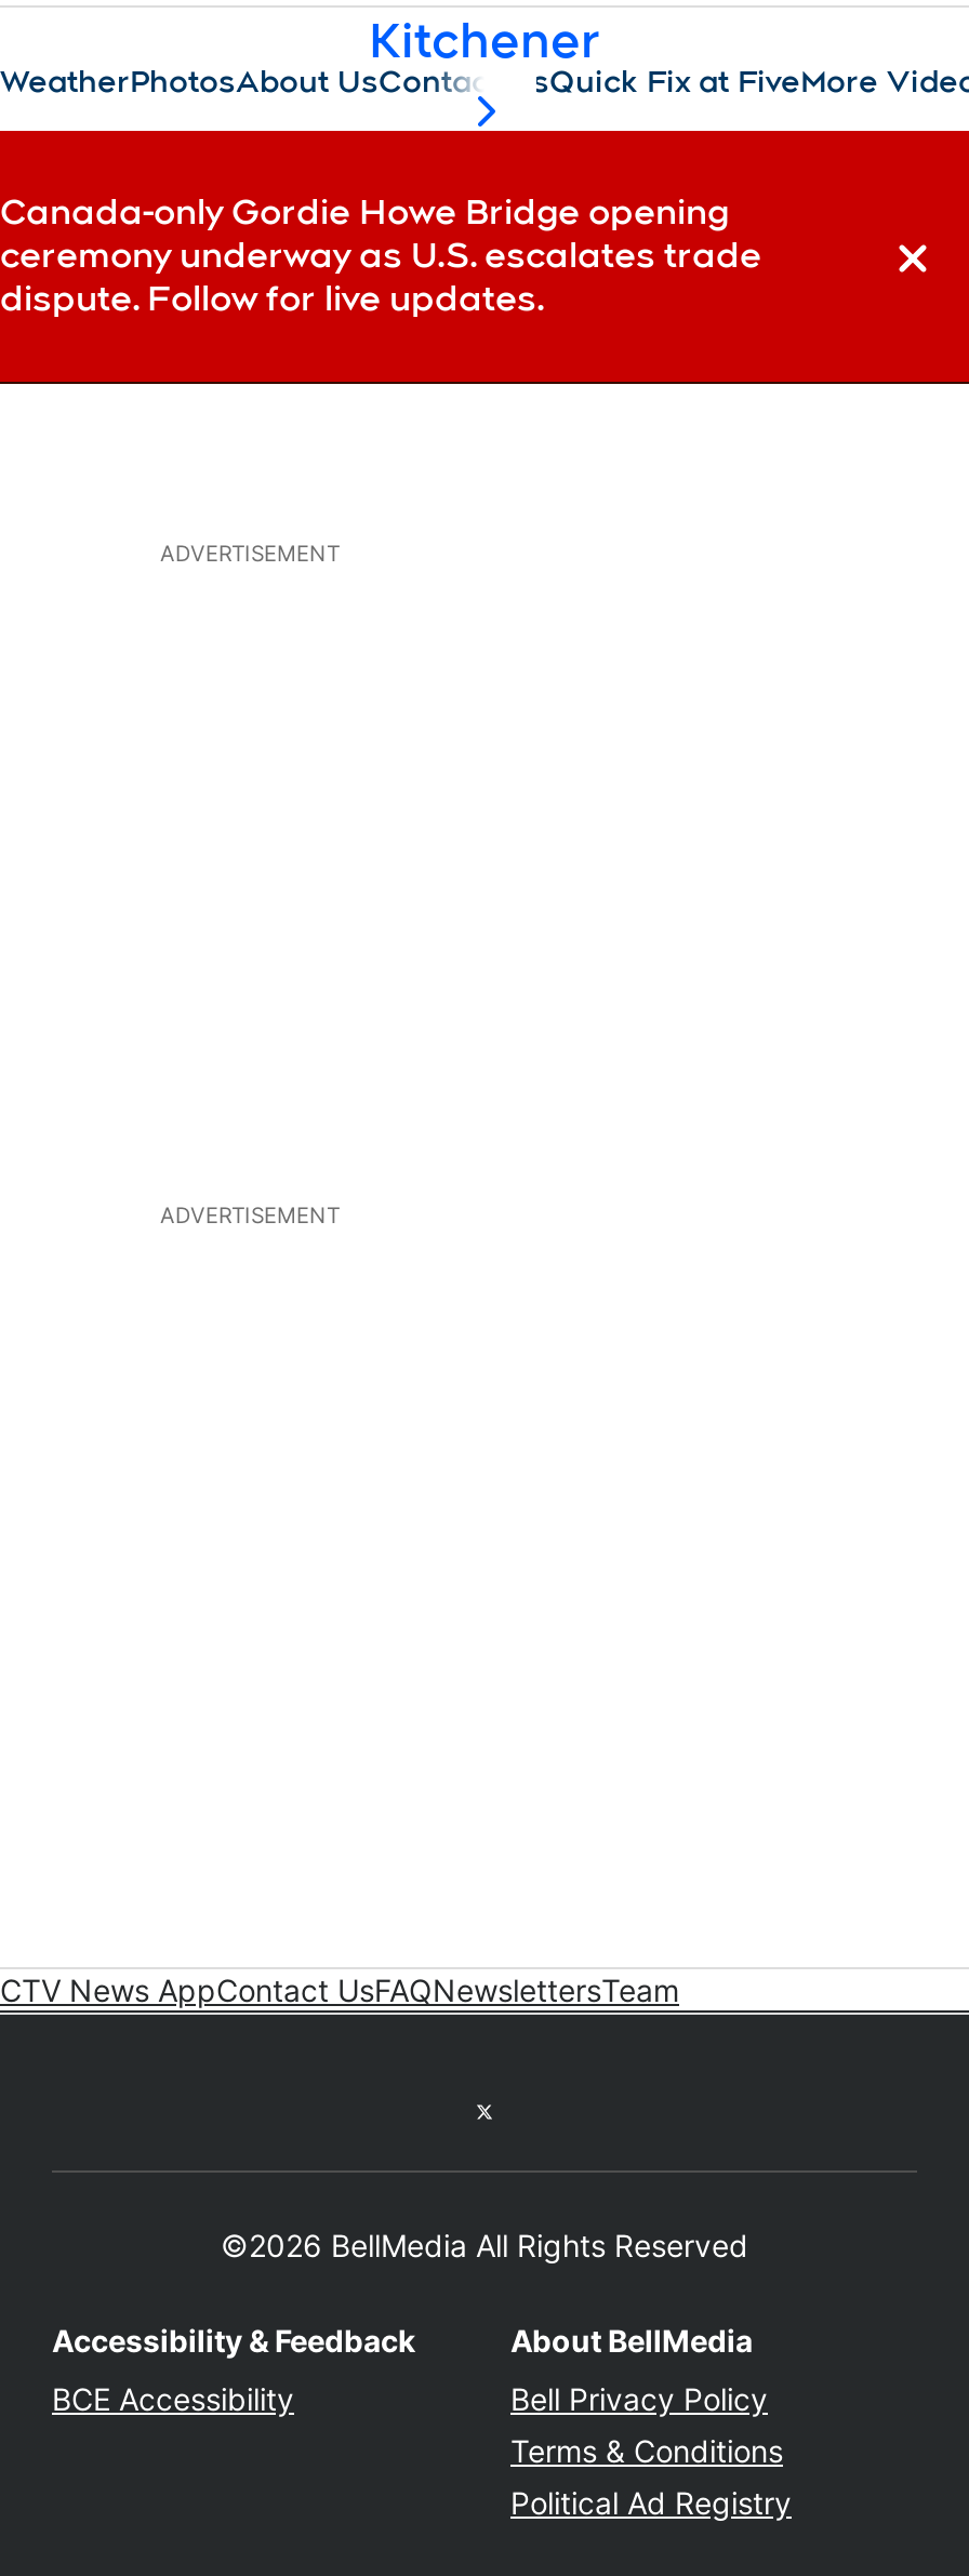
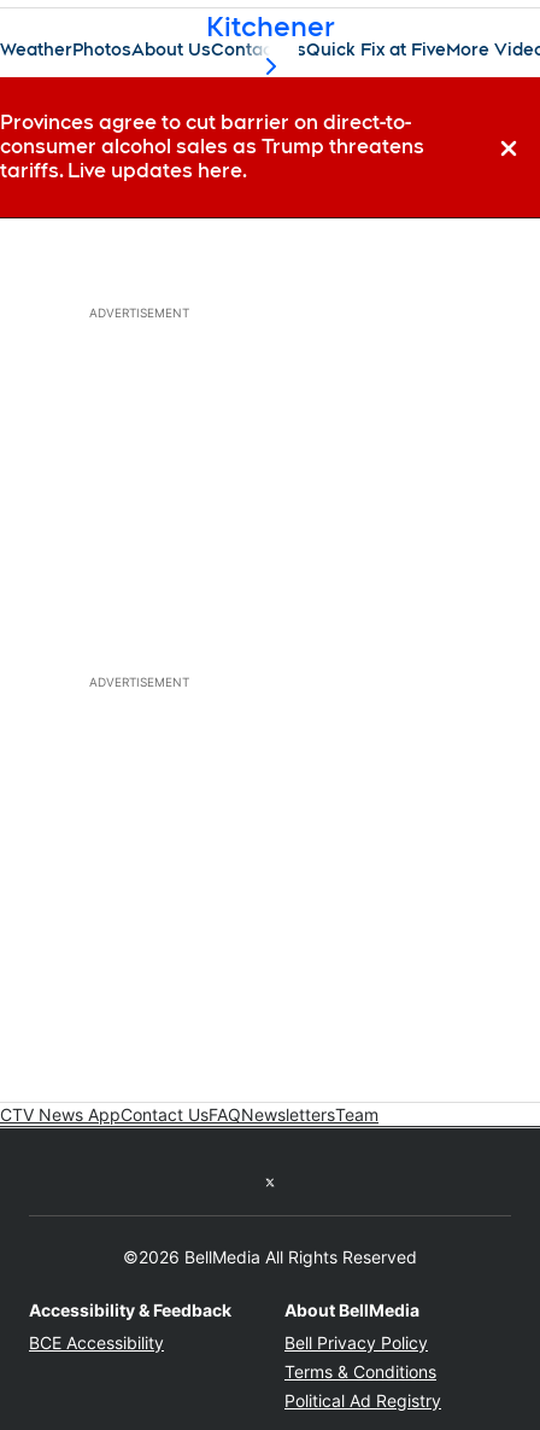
- Canada-only Gordie Howe Bridge opening
- ceremony underway as U.S. escalates trade
- dispute. Follow for live updates.
+ Provinces agree to cut barrier on direct-to-
+ consumer alcohol sales as Trump threatens
+ tariffs. Live updates here.
